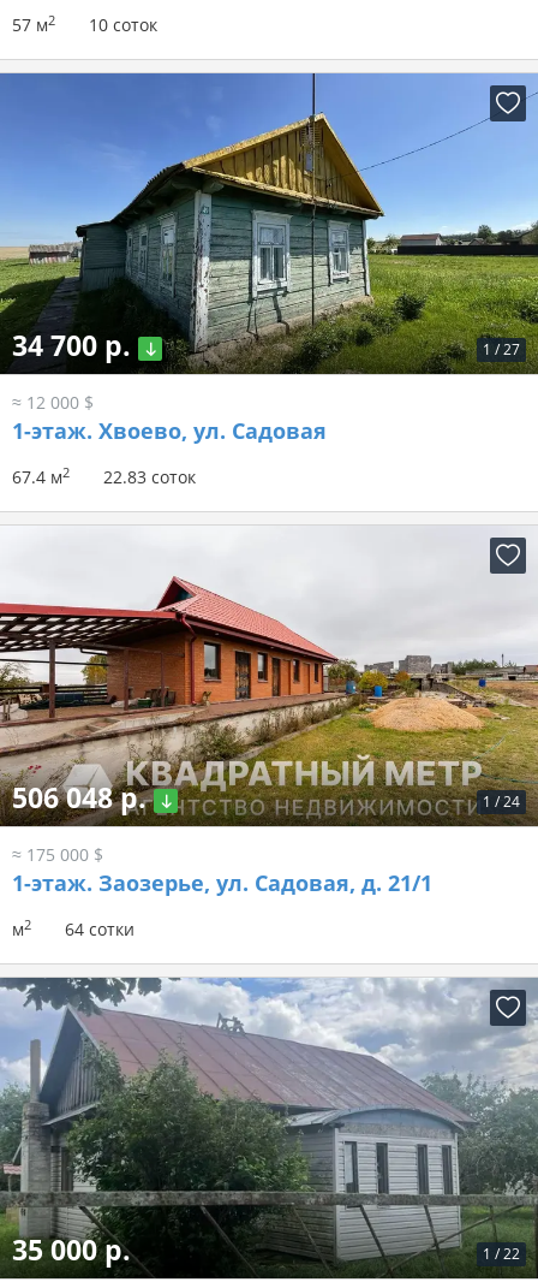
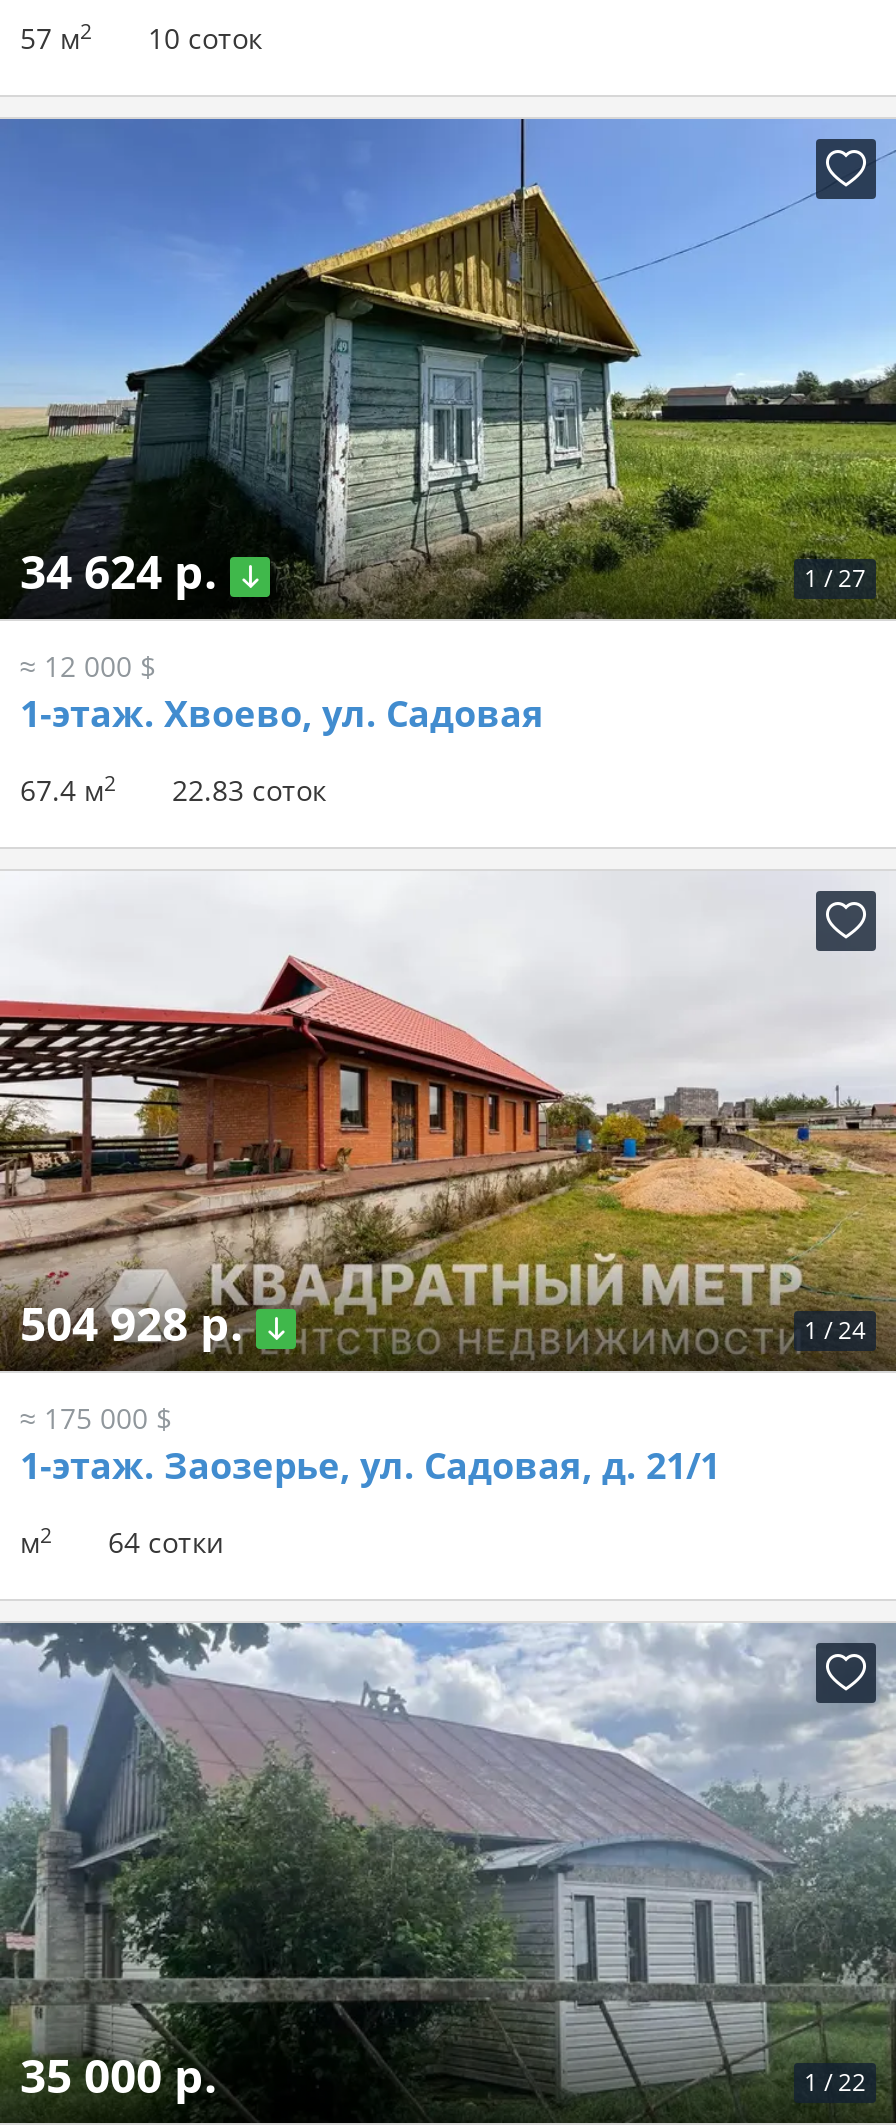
- 34 700 р.
+ 34 624 р.

- 506 048 р.
+ 504 928 р.
